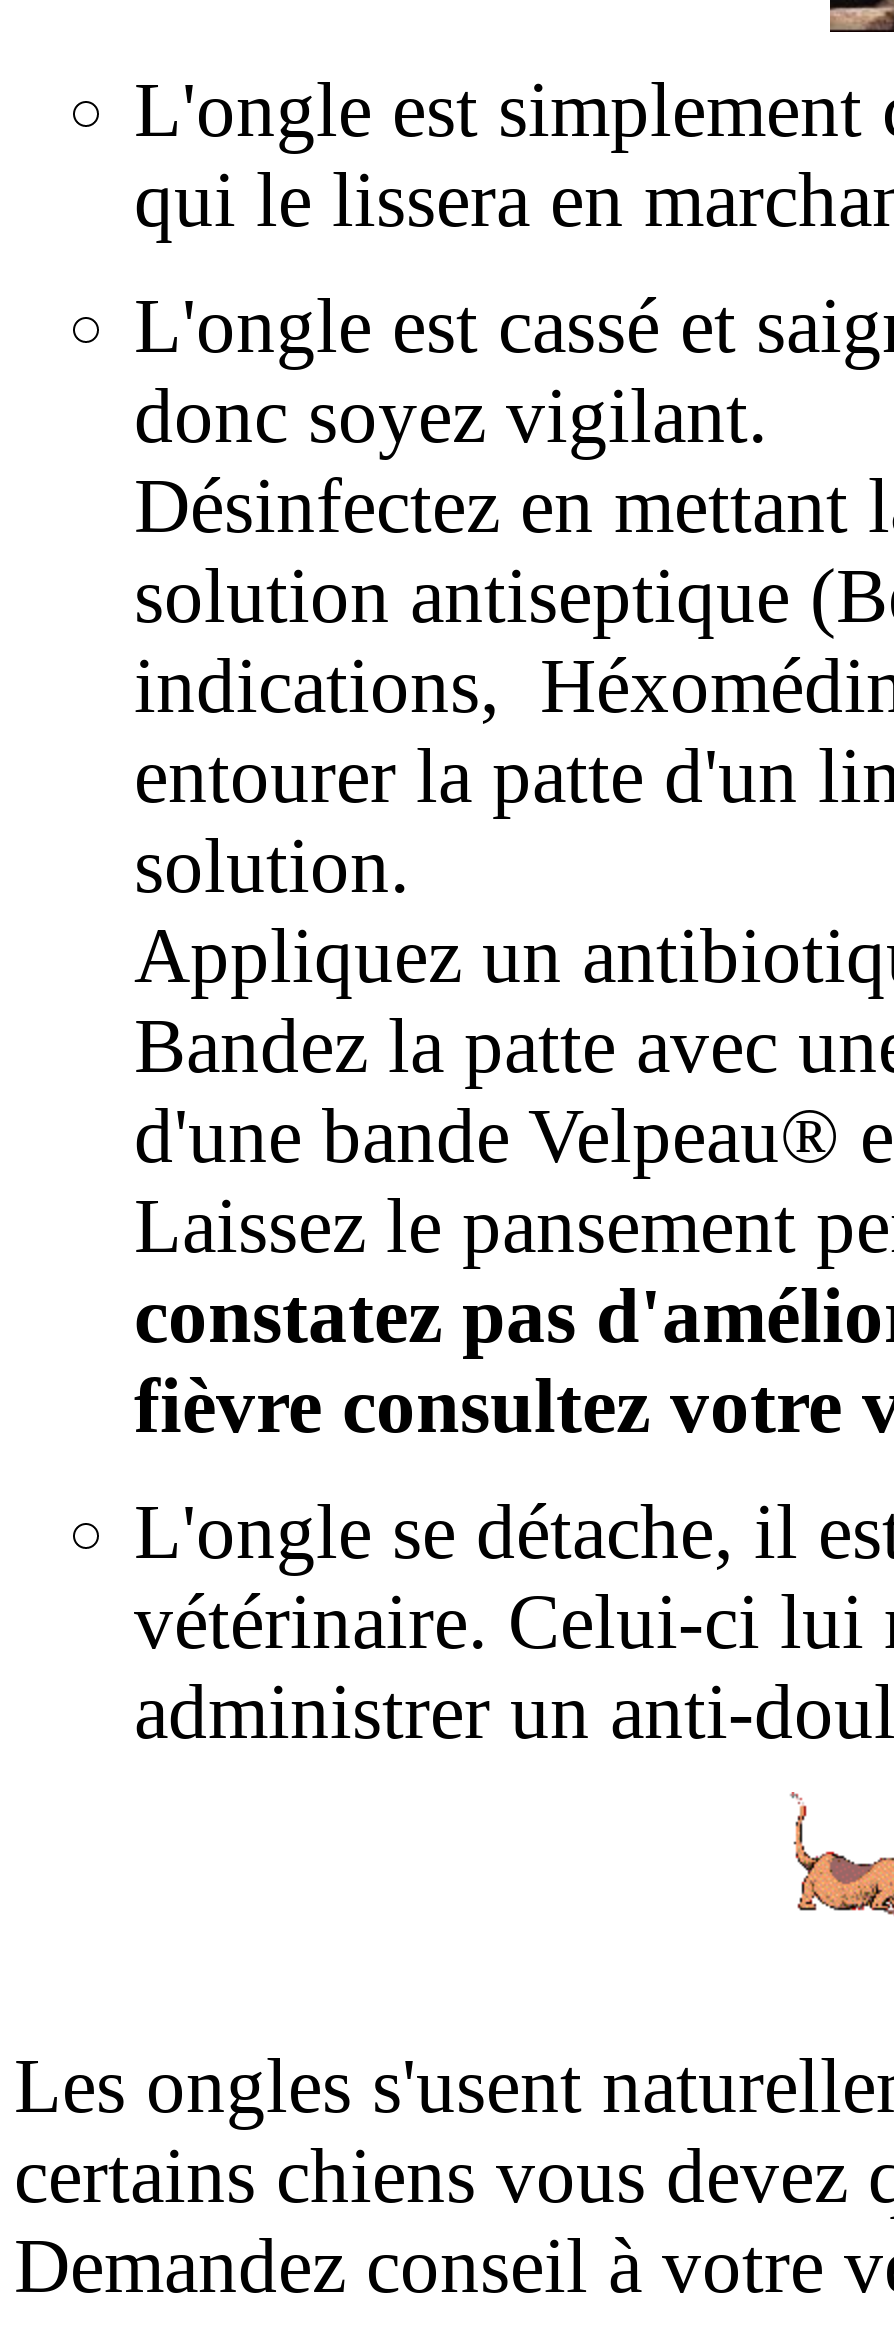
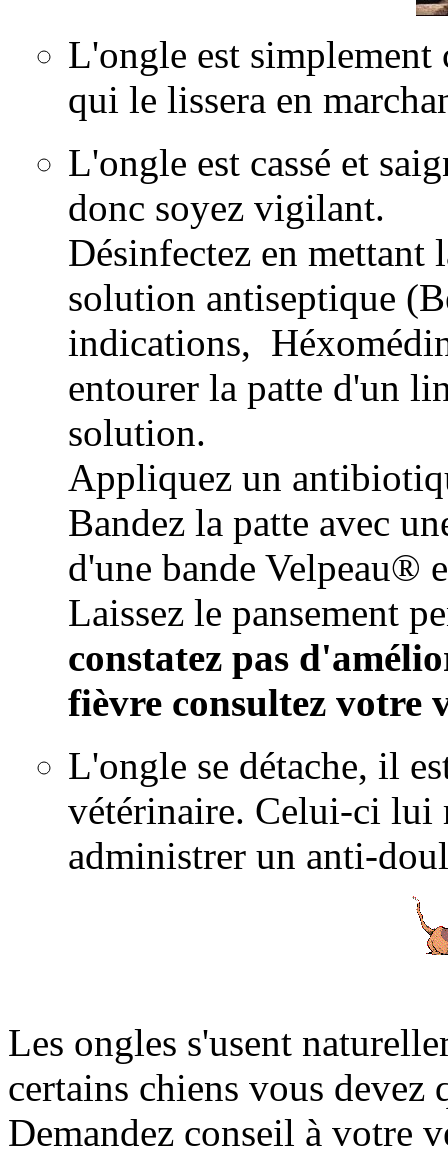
- [image]
+ [image]
